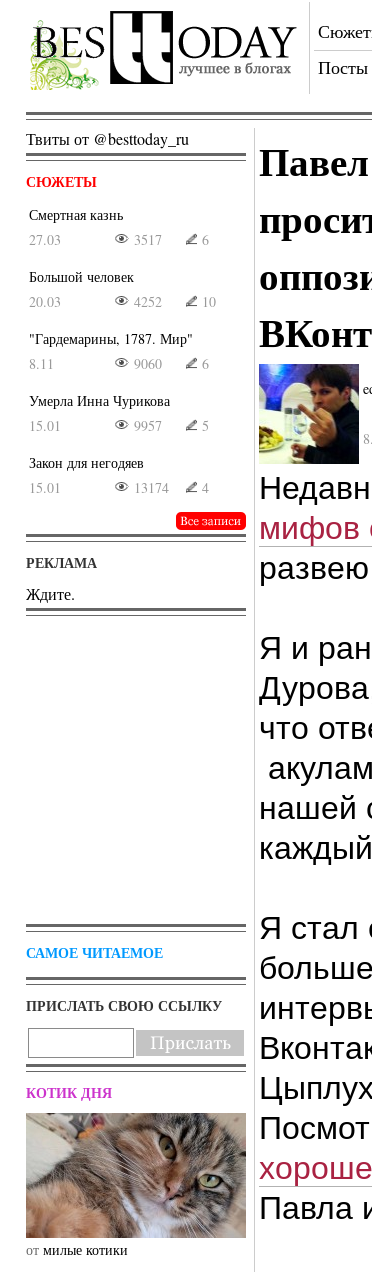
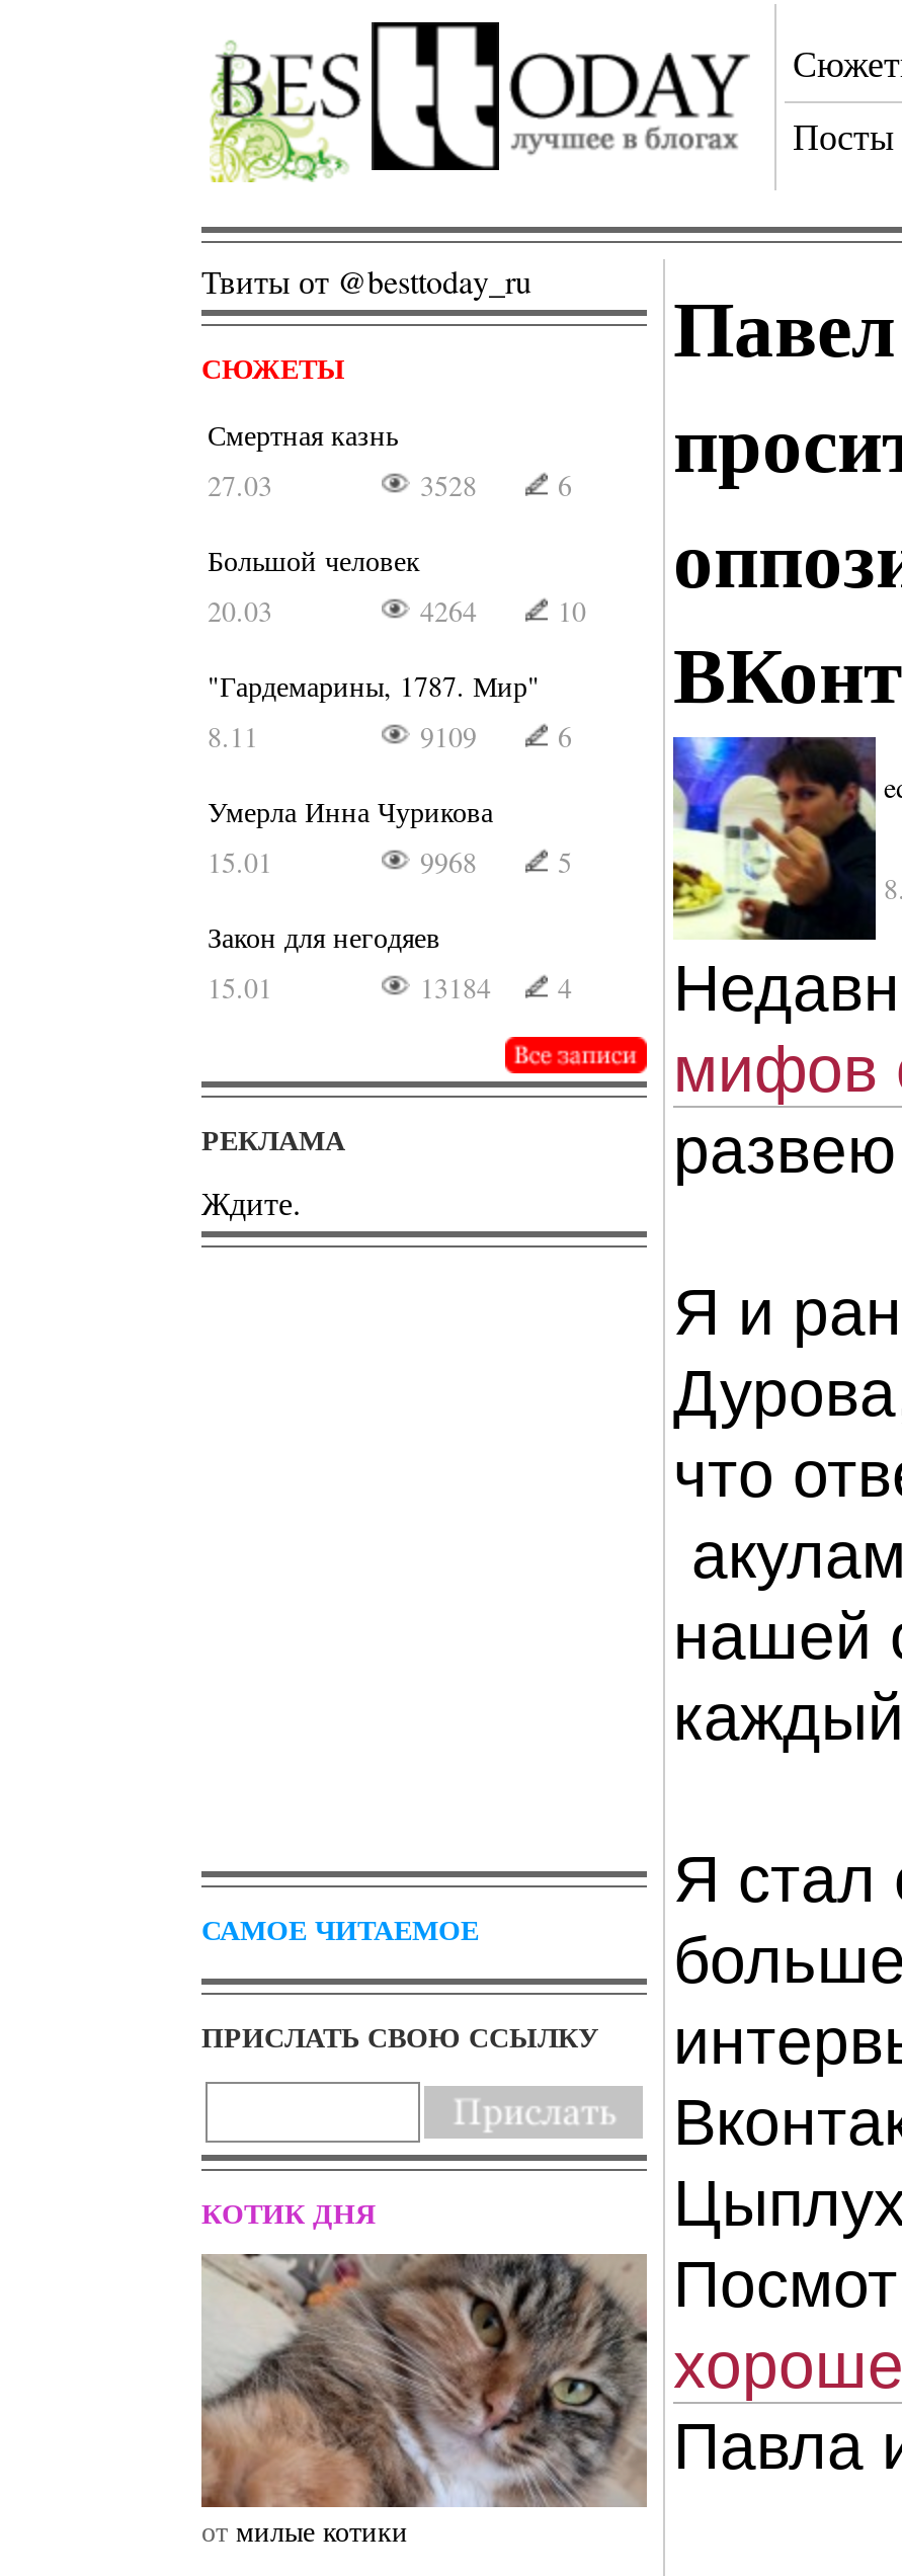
- 3517 6
+ 3528 6

- 4252 10
+ 4264 10

- 9060 6
+ 9109 6

- 9957 5
+ 9968 5

- 13174 4
+ 13184 4
